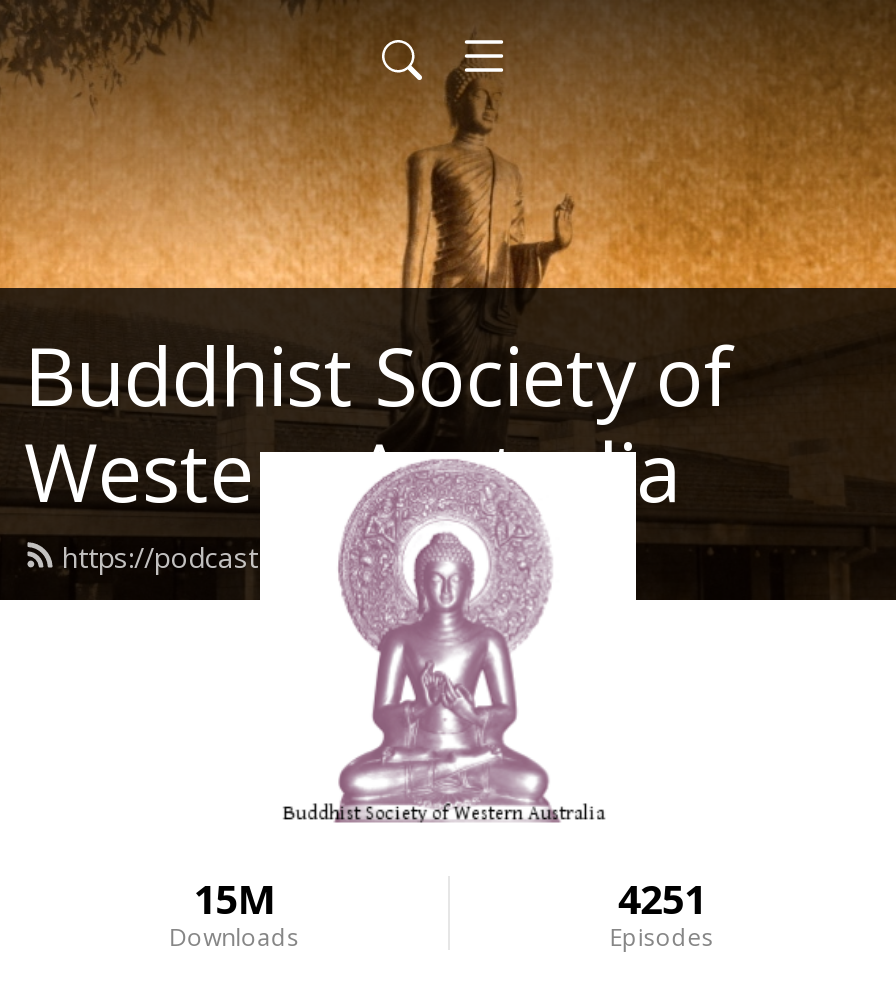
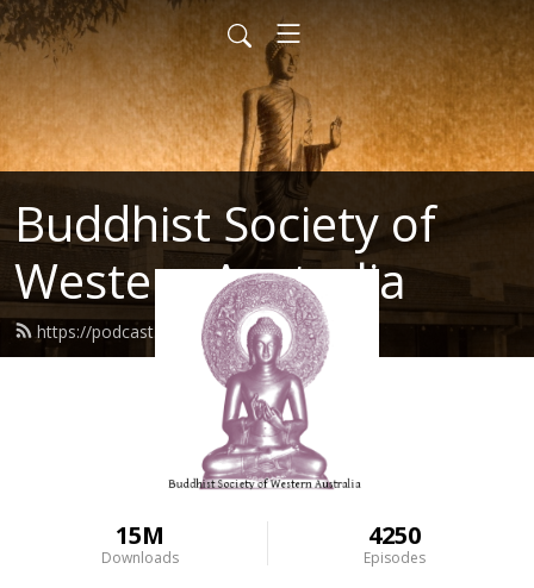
- 4251
+ 4250
